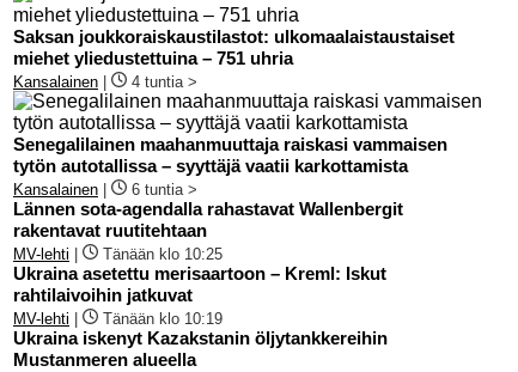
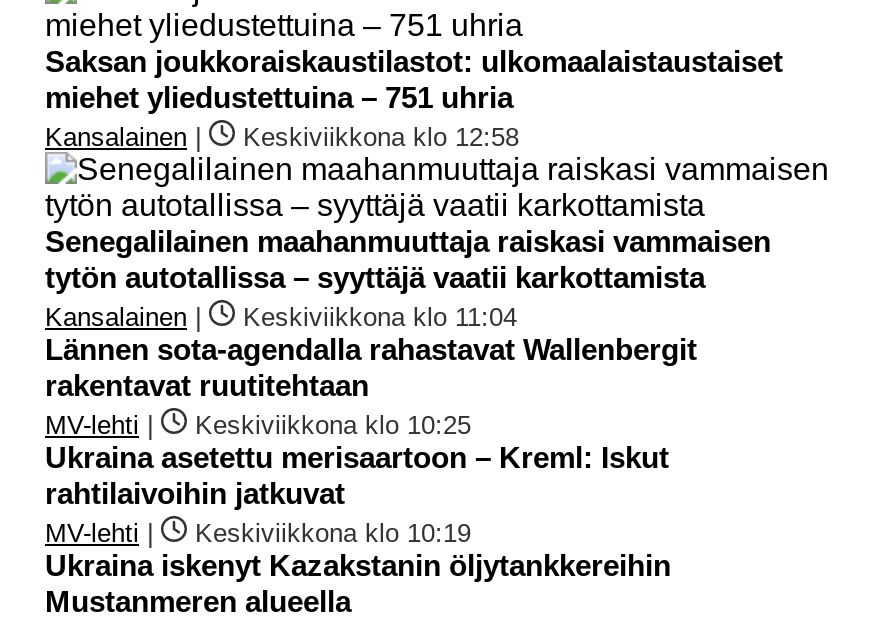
- 4 tuntia >
+ Keskiviikkona klo 12:58

- 6 tuntia >
+ Keskiviikkona klo 11:04

- Tänään klo 10:25
+ Keskiviikkona klo 10:25

- Tänään klo 10:19
+ Keskiviikkona klo 10:19
